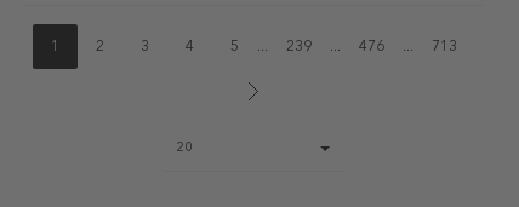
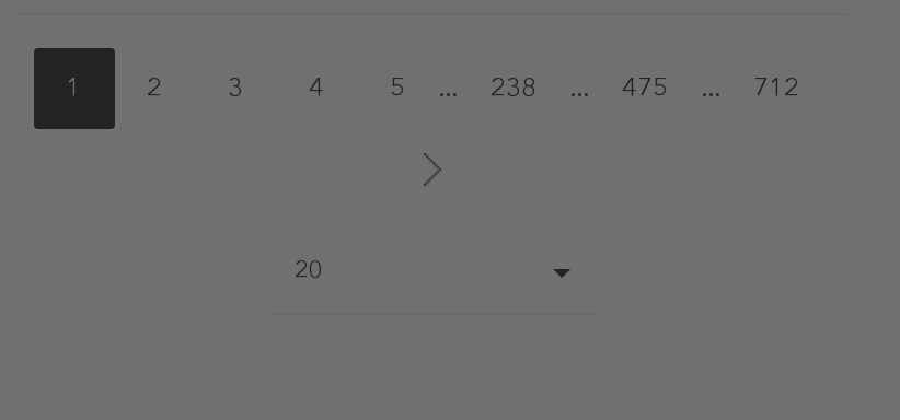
- 239
+ 238

- 476
+ 475

- 713
+ 712
